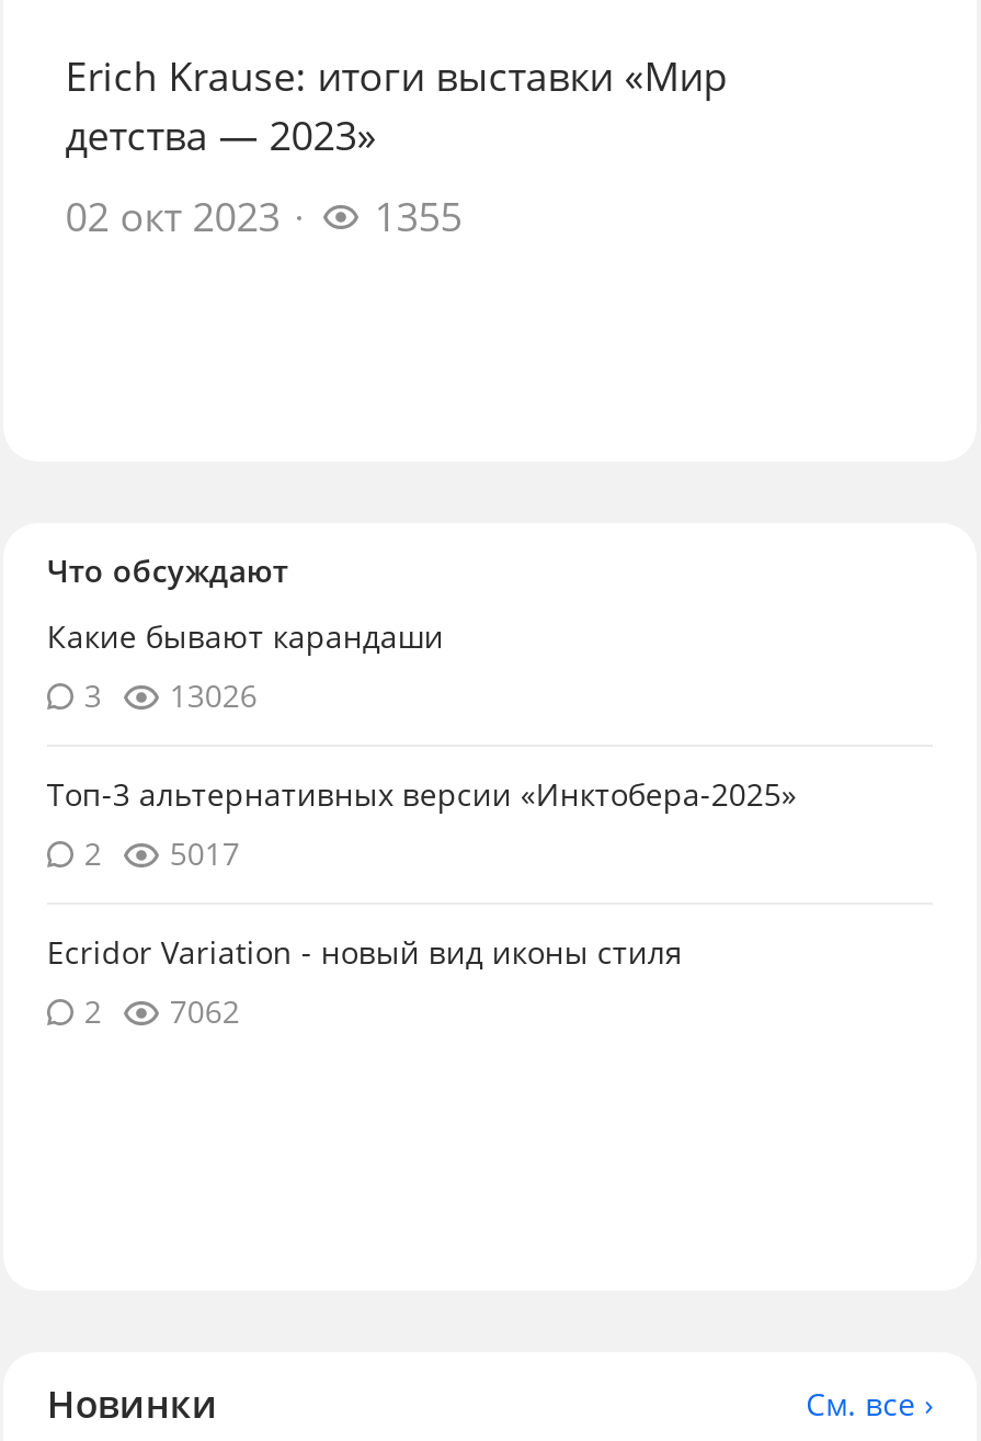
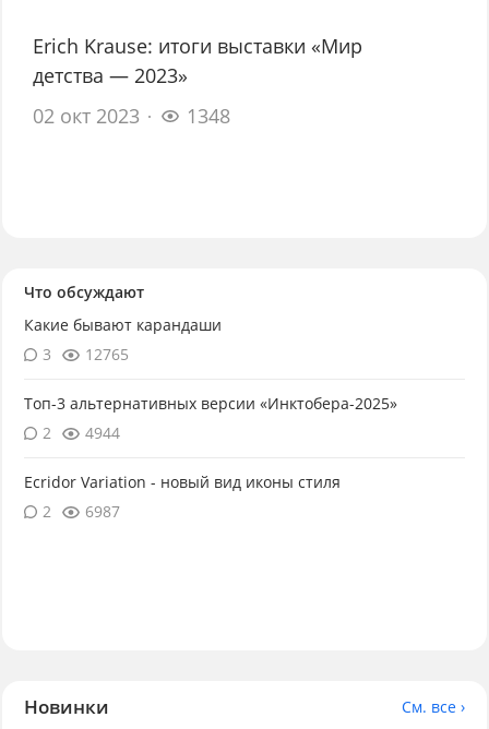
- 02 окт 2023 1355
+ 02 окт 2023 1348

- 3 13026
+ 3 12765

- 2 5017
+ 2 4944

- 2 7062
+ 2 6987
